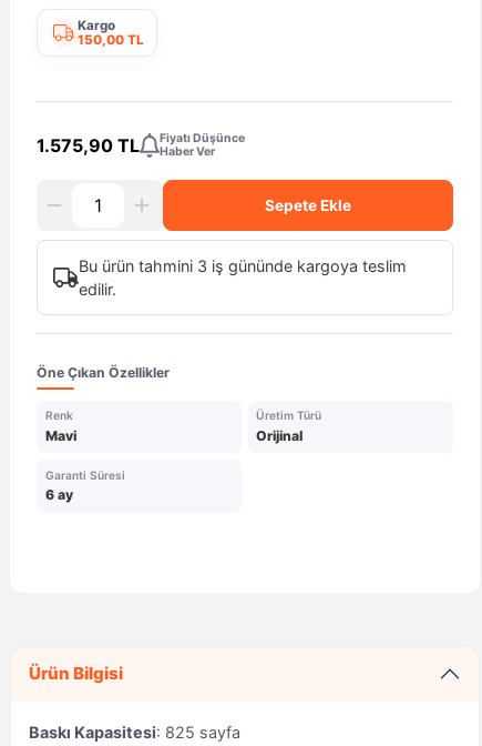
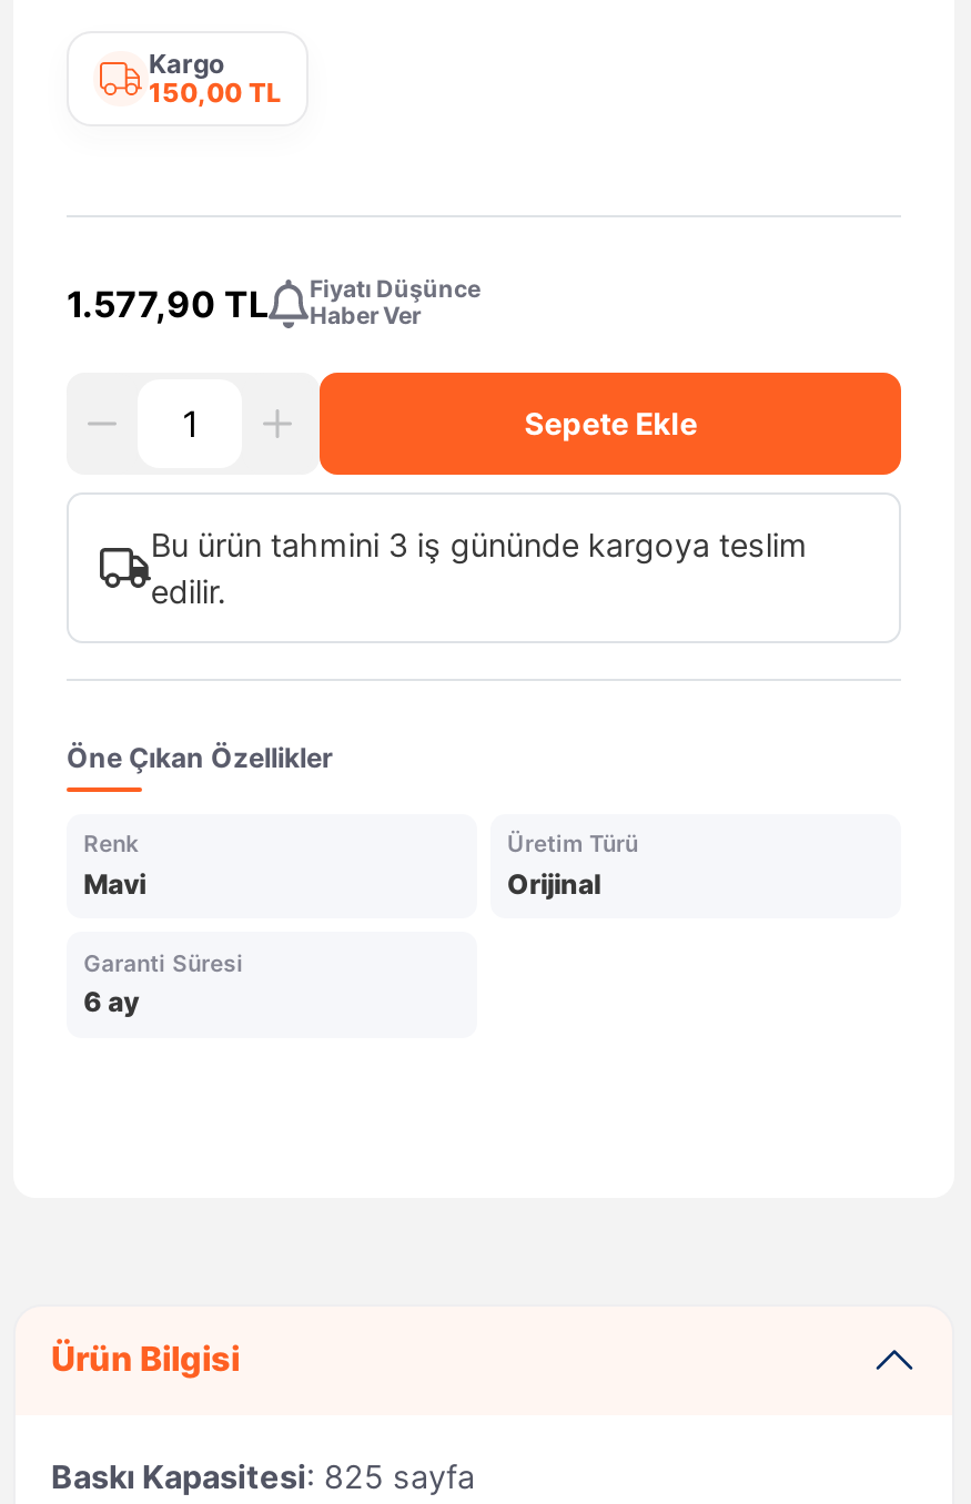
- 1.575,90 TL Fiyatı Düşünce Haber Ver
+ 1.577,90 TL Fiyatı Düşünce Haber Ver
